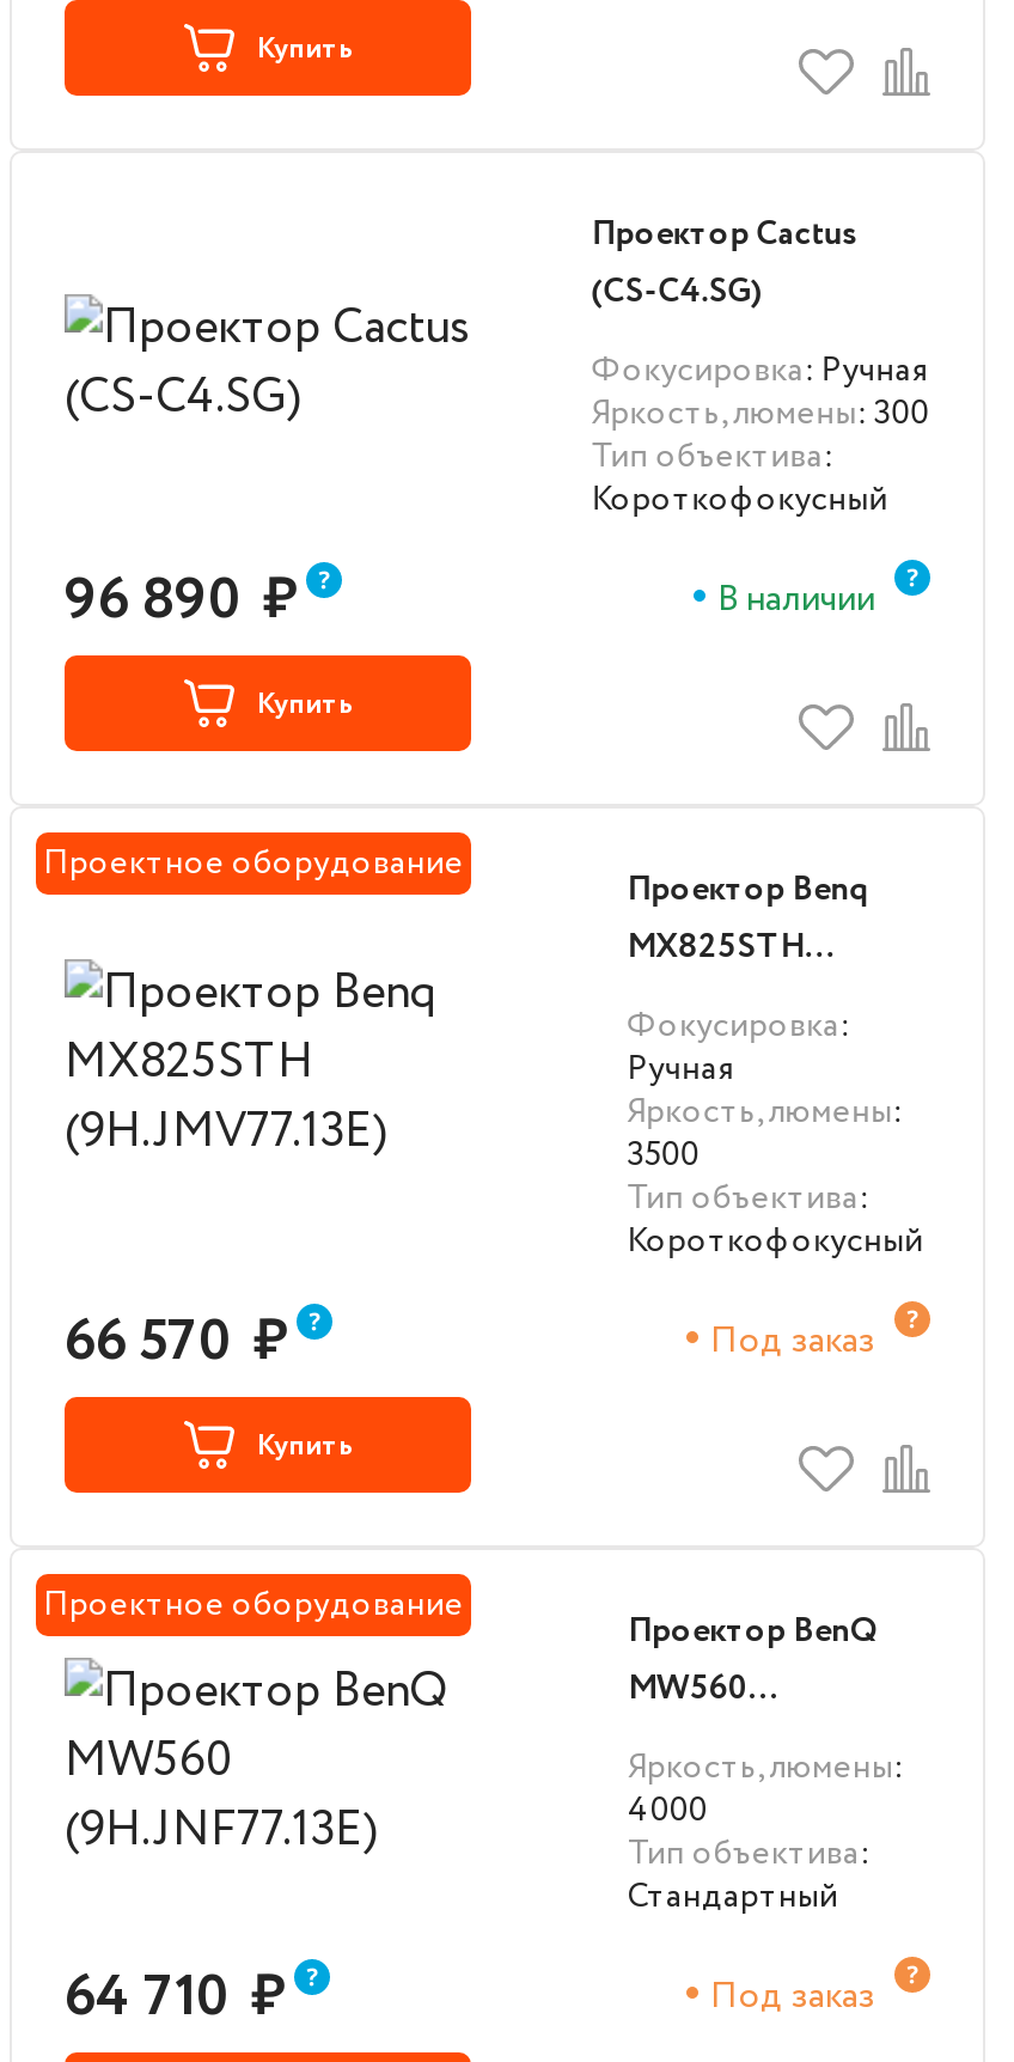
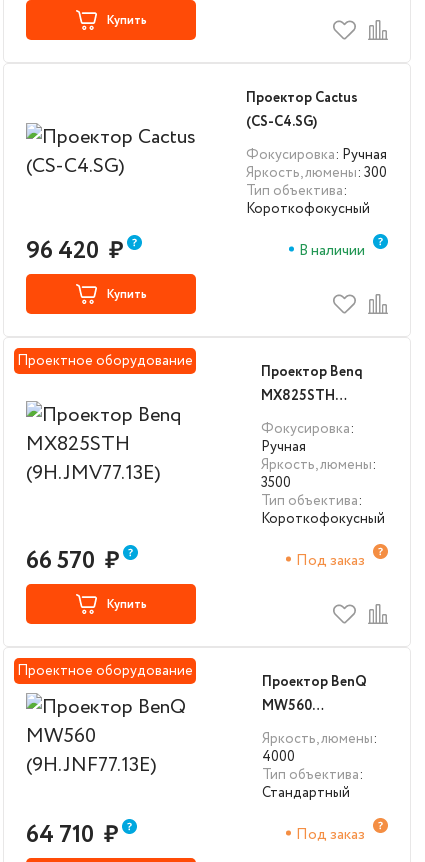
- 96 890 ₽
+ 96 420 ₽
